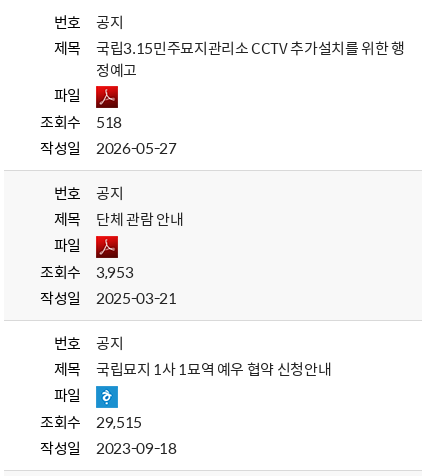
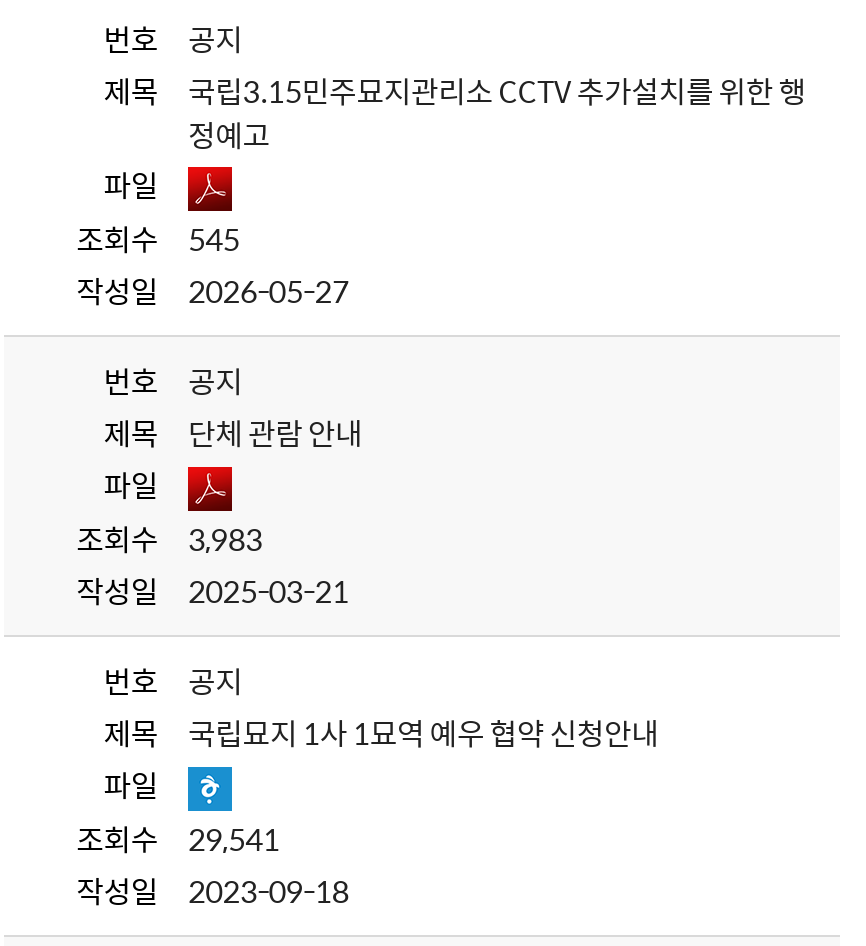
- 조회수 518
+ 조회수 545

- 조회수 3,953
+ 조회수 3,983

- 조회수 29,515
+ 조회수 29,541
